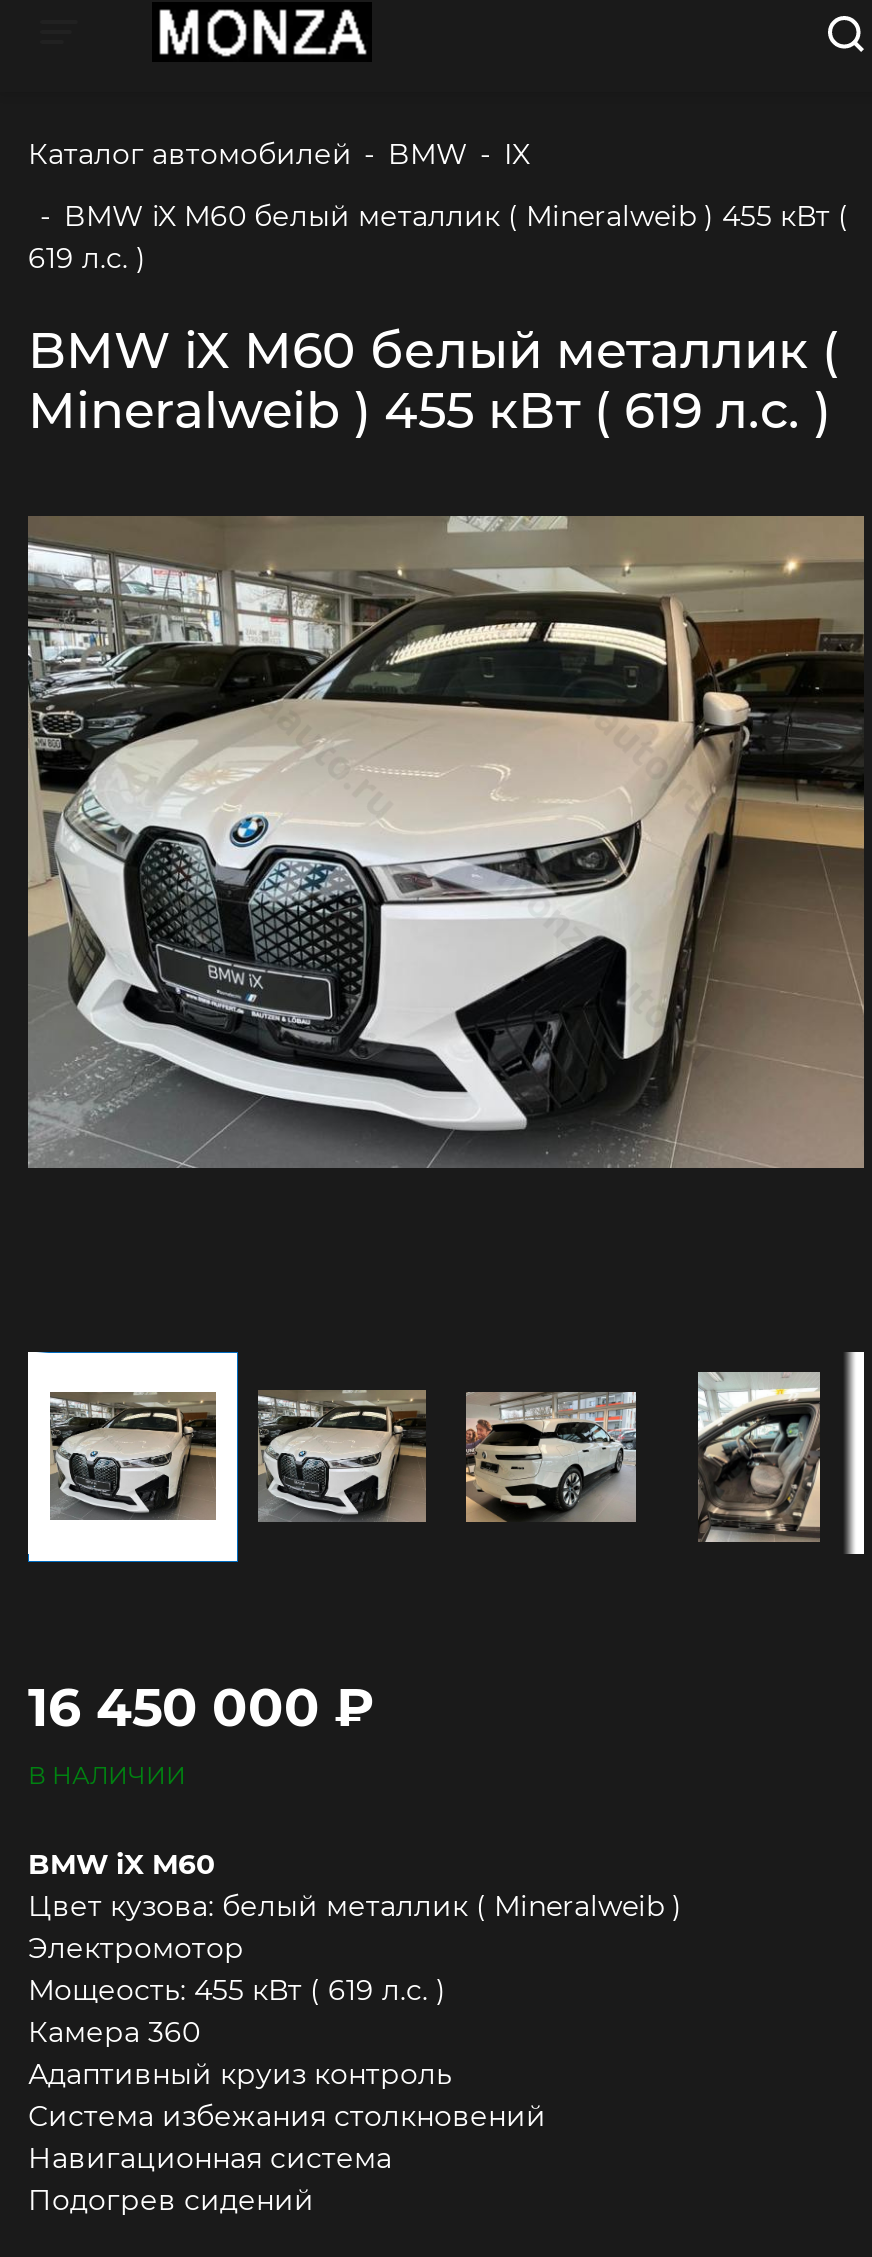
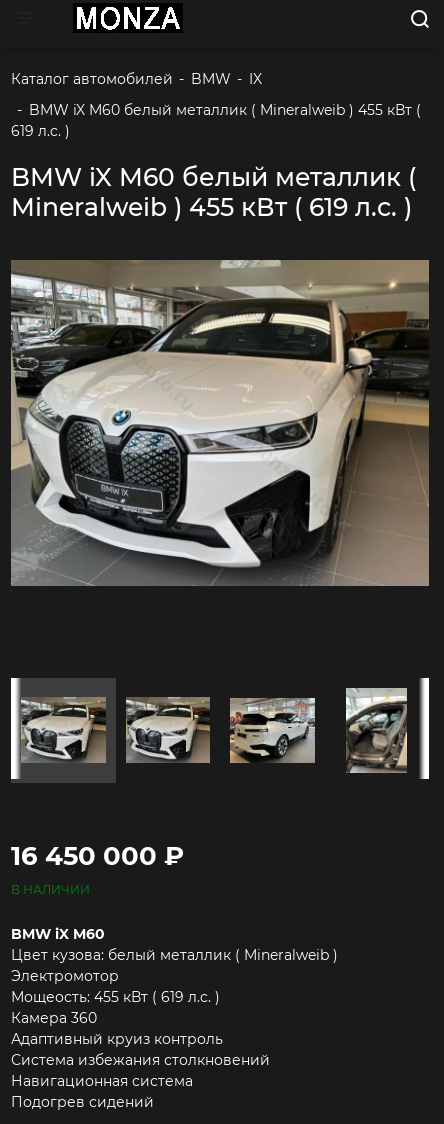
- [image]
+ [image]
